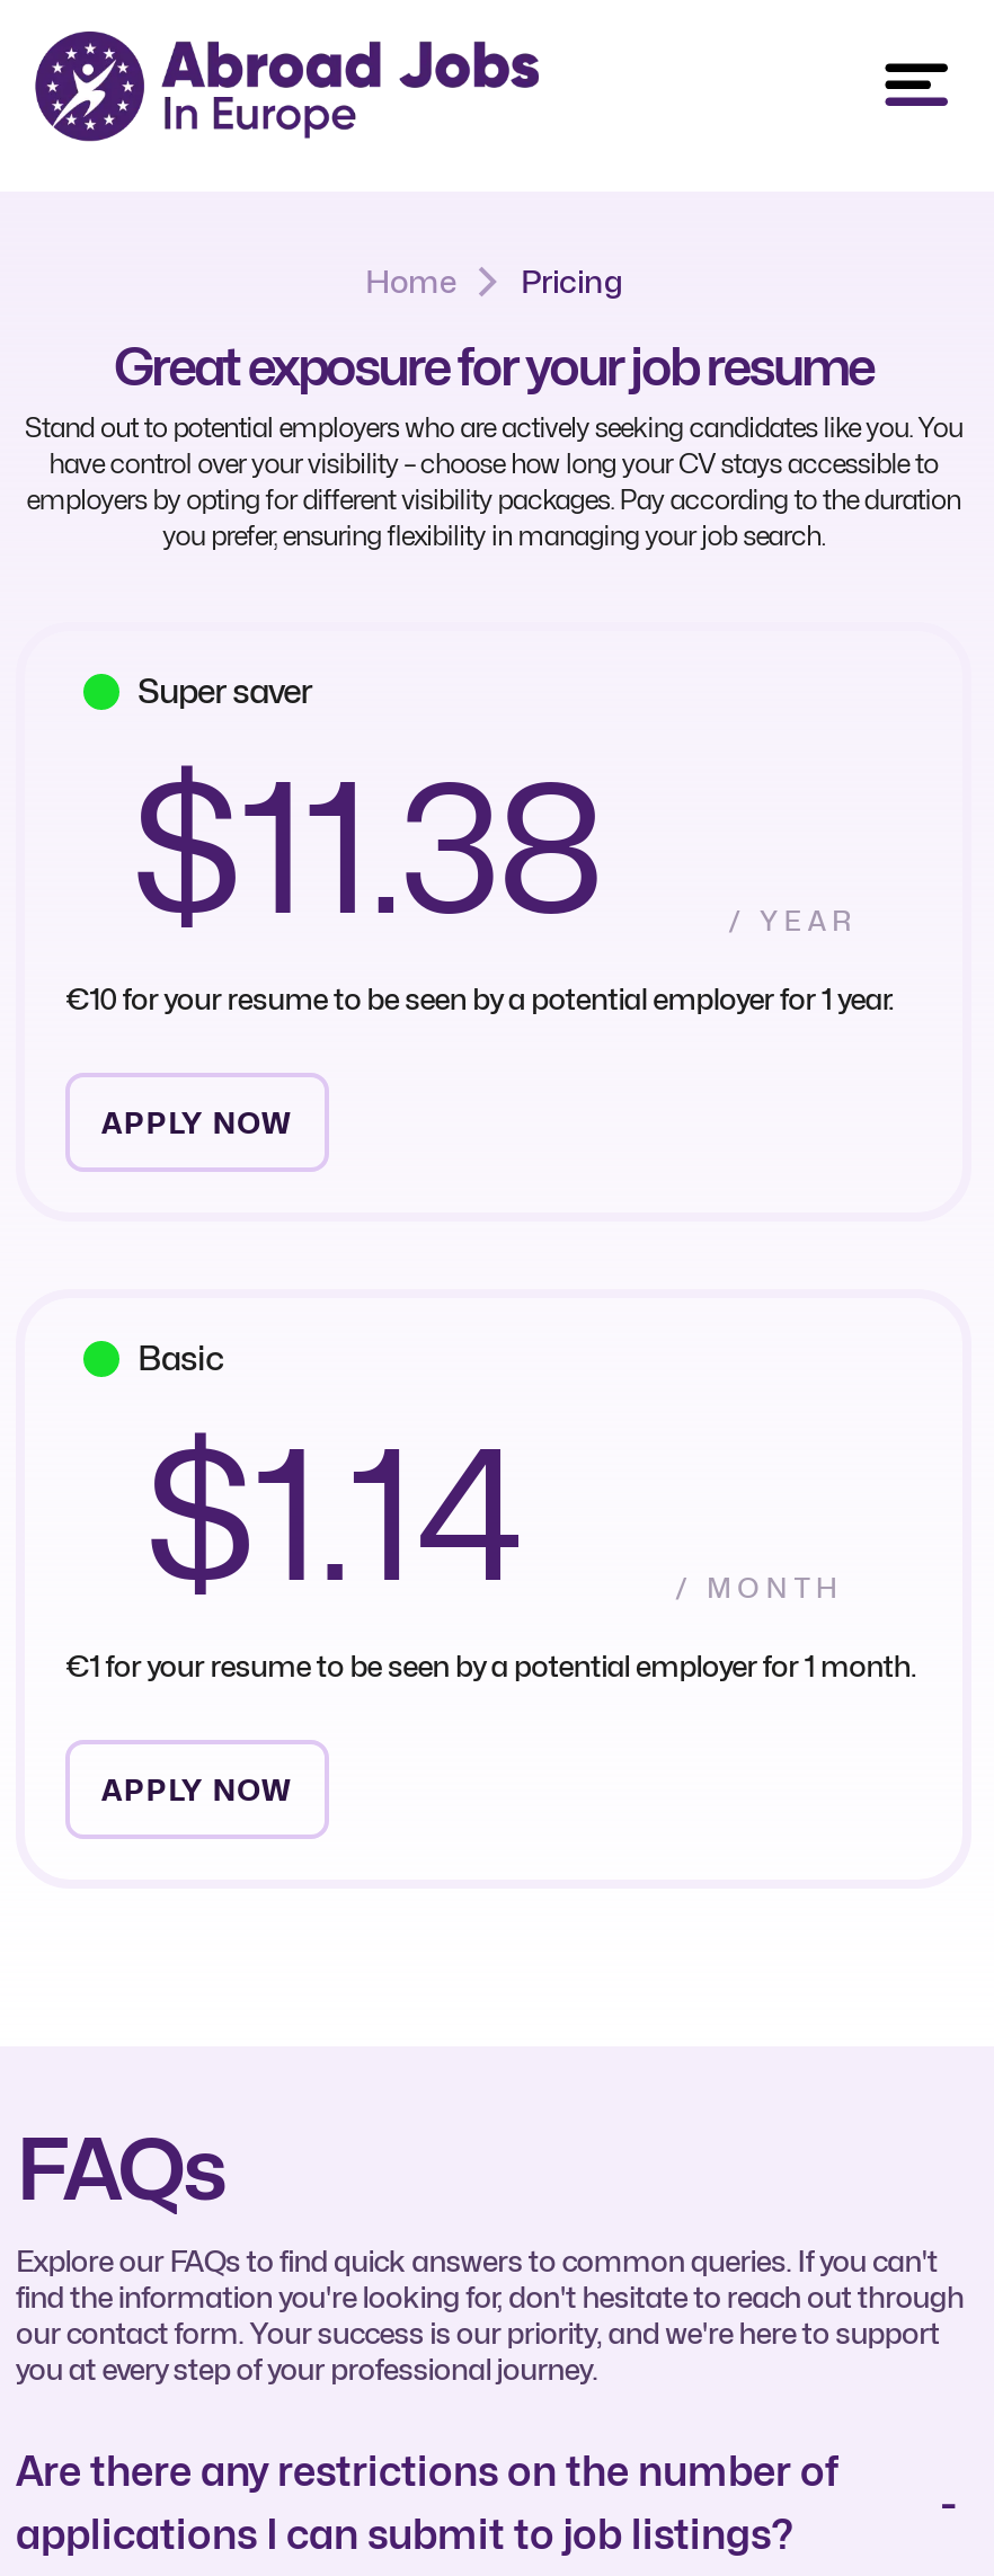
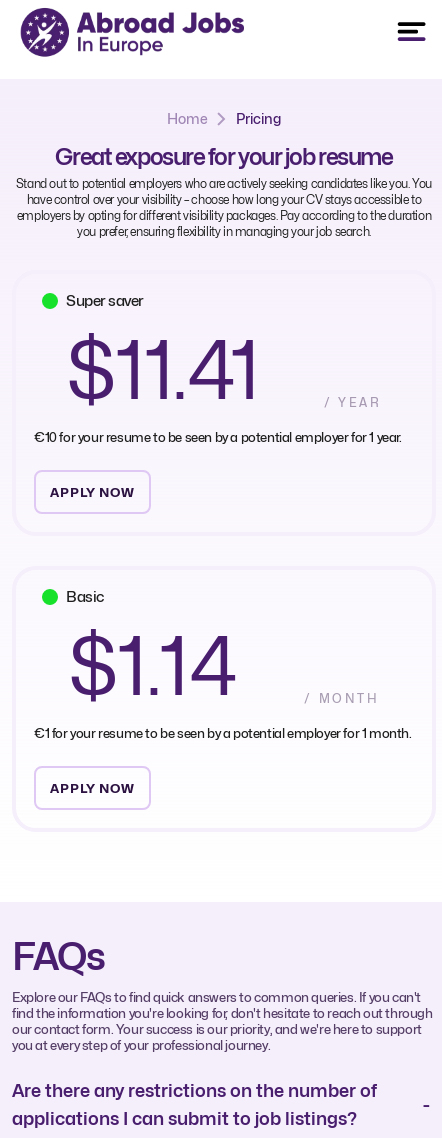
- $11.38
+ $11.41
